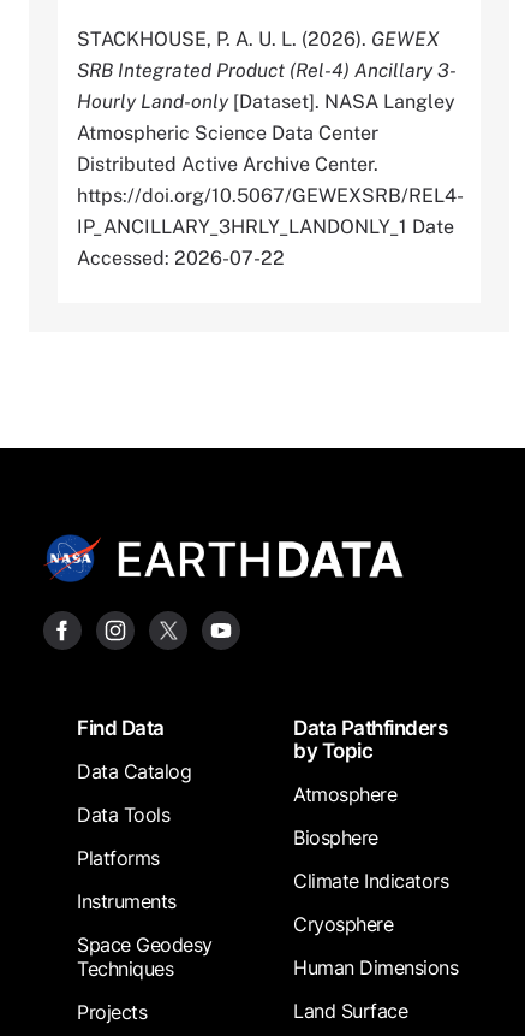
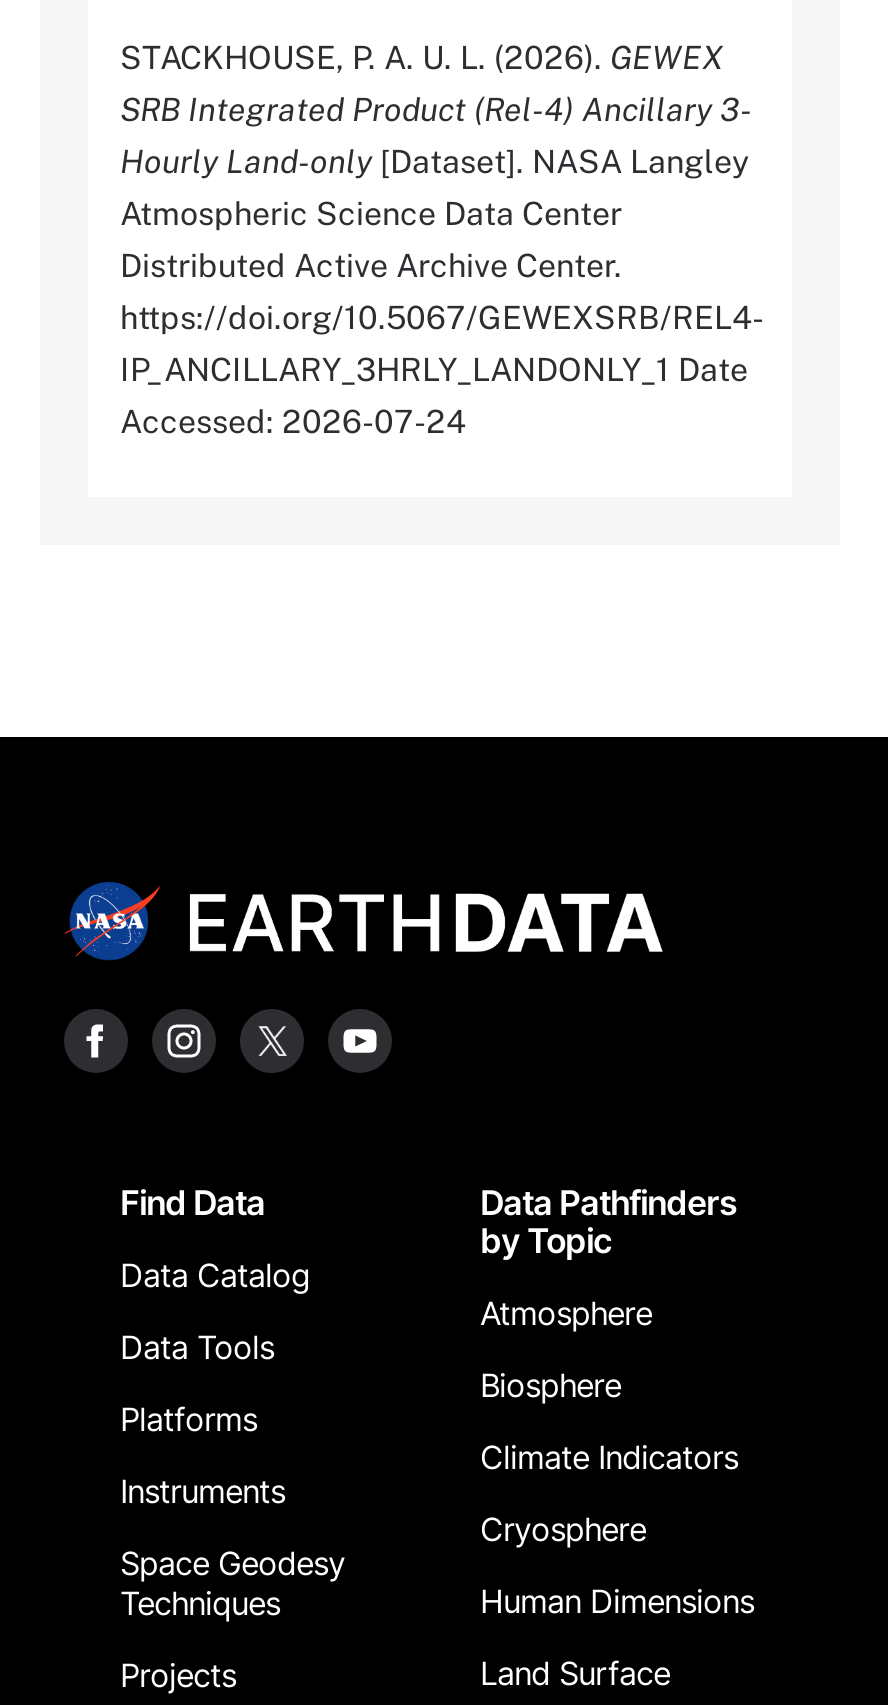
- Accessed: 2026-07-22
+ Accessed: 2026-07-24
